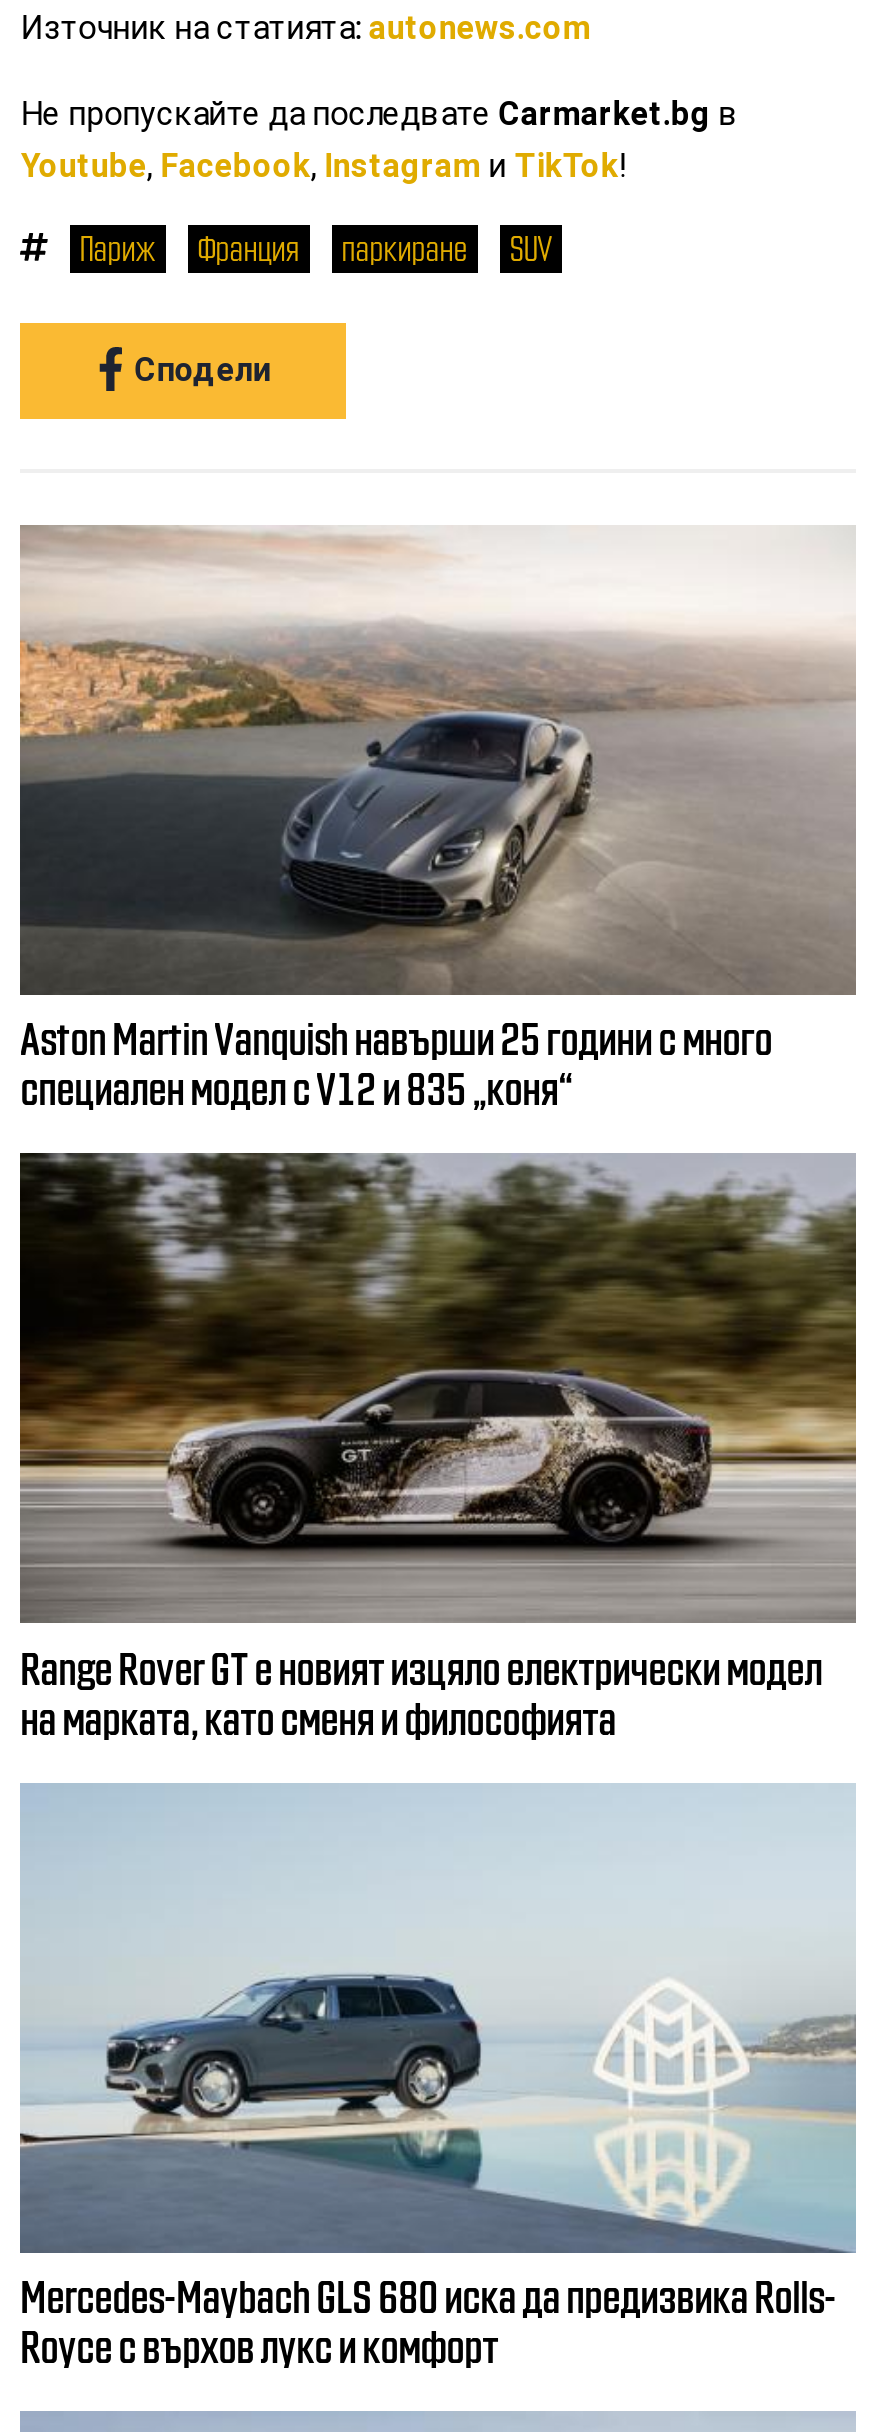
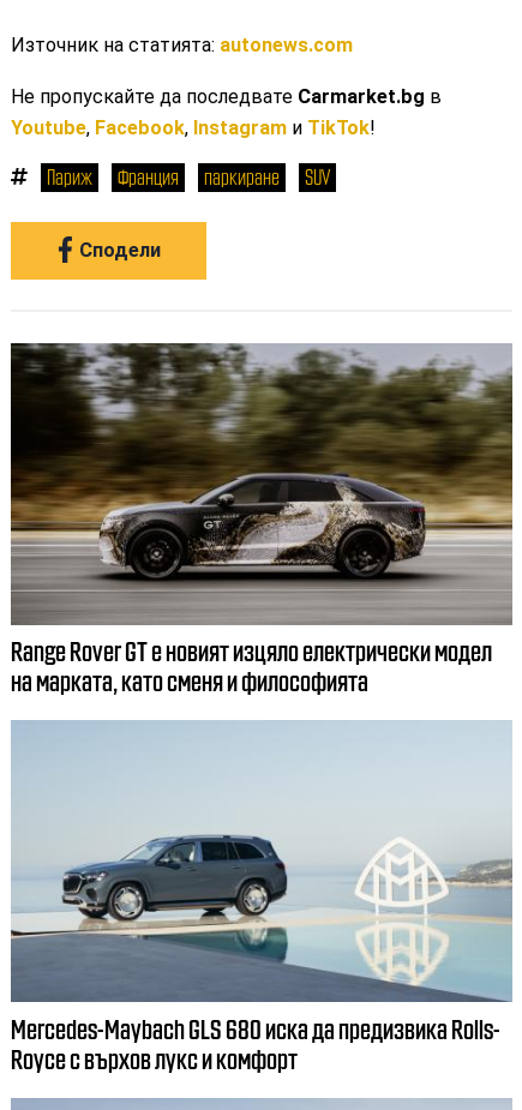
- [image]
- Aston Martin Vanquish навърши 25 години с много
- специален модел с V12 и 835 „коня“
